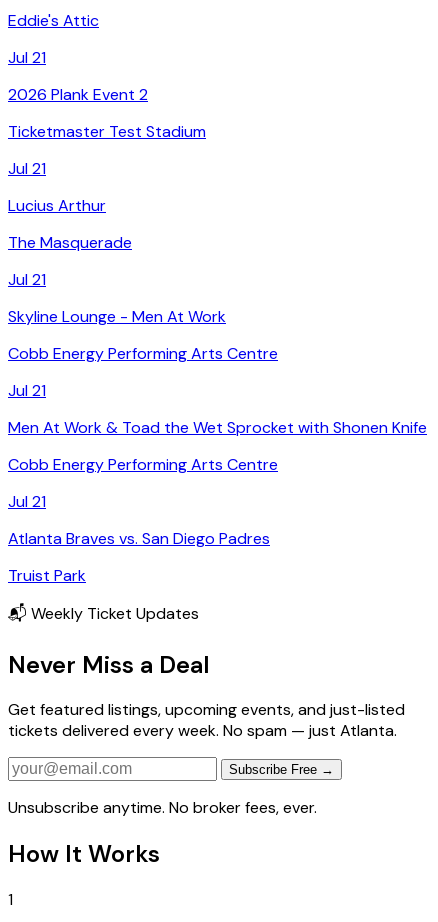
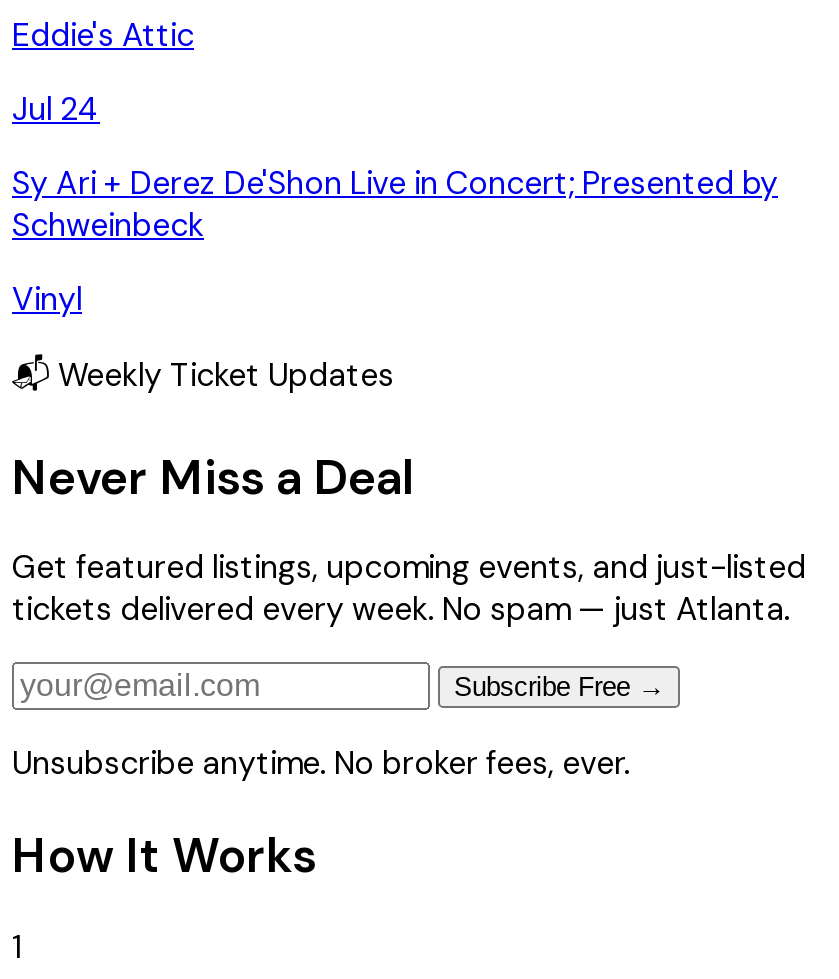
- Jul 21
- 2026 Plank Event 2
- Ticketmaster Test Stadium
- Jul 21
- Lucius Arthur
- The Masquerade
- Jul 21
- Skyline Lounge - Men At Work
- Cobb Energy Performing Arts Centre
- Jul 21
- Men At Work & Toad the Wet Sprocket with Shonen Knife
- Cobb Energy Performing Arts Centre
- Jul 21
- Atlanta Braves vs. San Diego Padres
- Truist Park
+ Jul 24
+ Sy Ari + Derez De'Shon Live in Concert; Presented by
+ Schweinbeck
+ Vinyl
